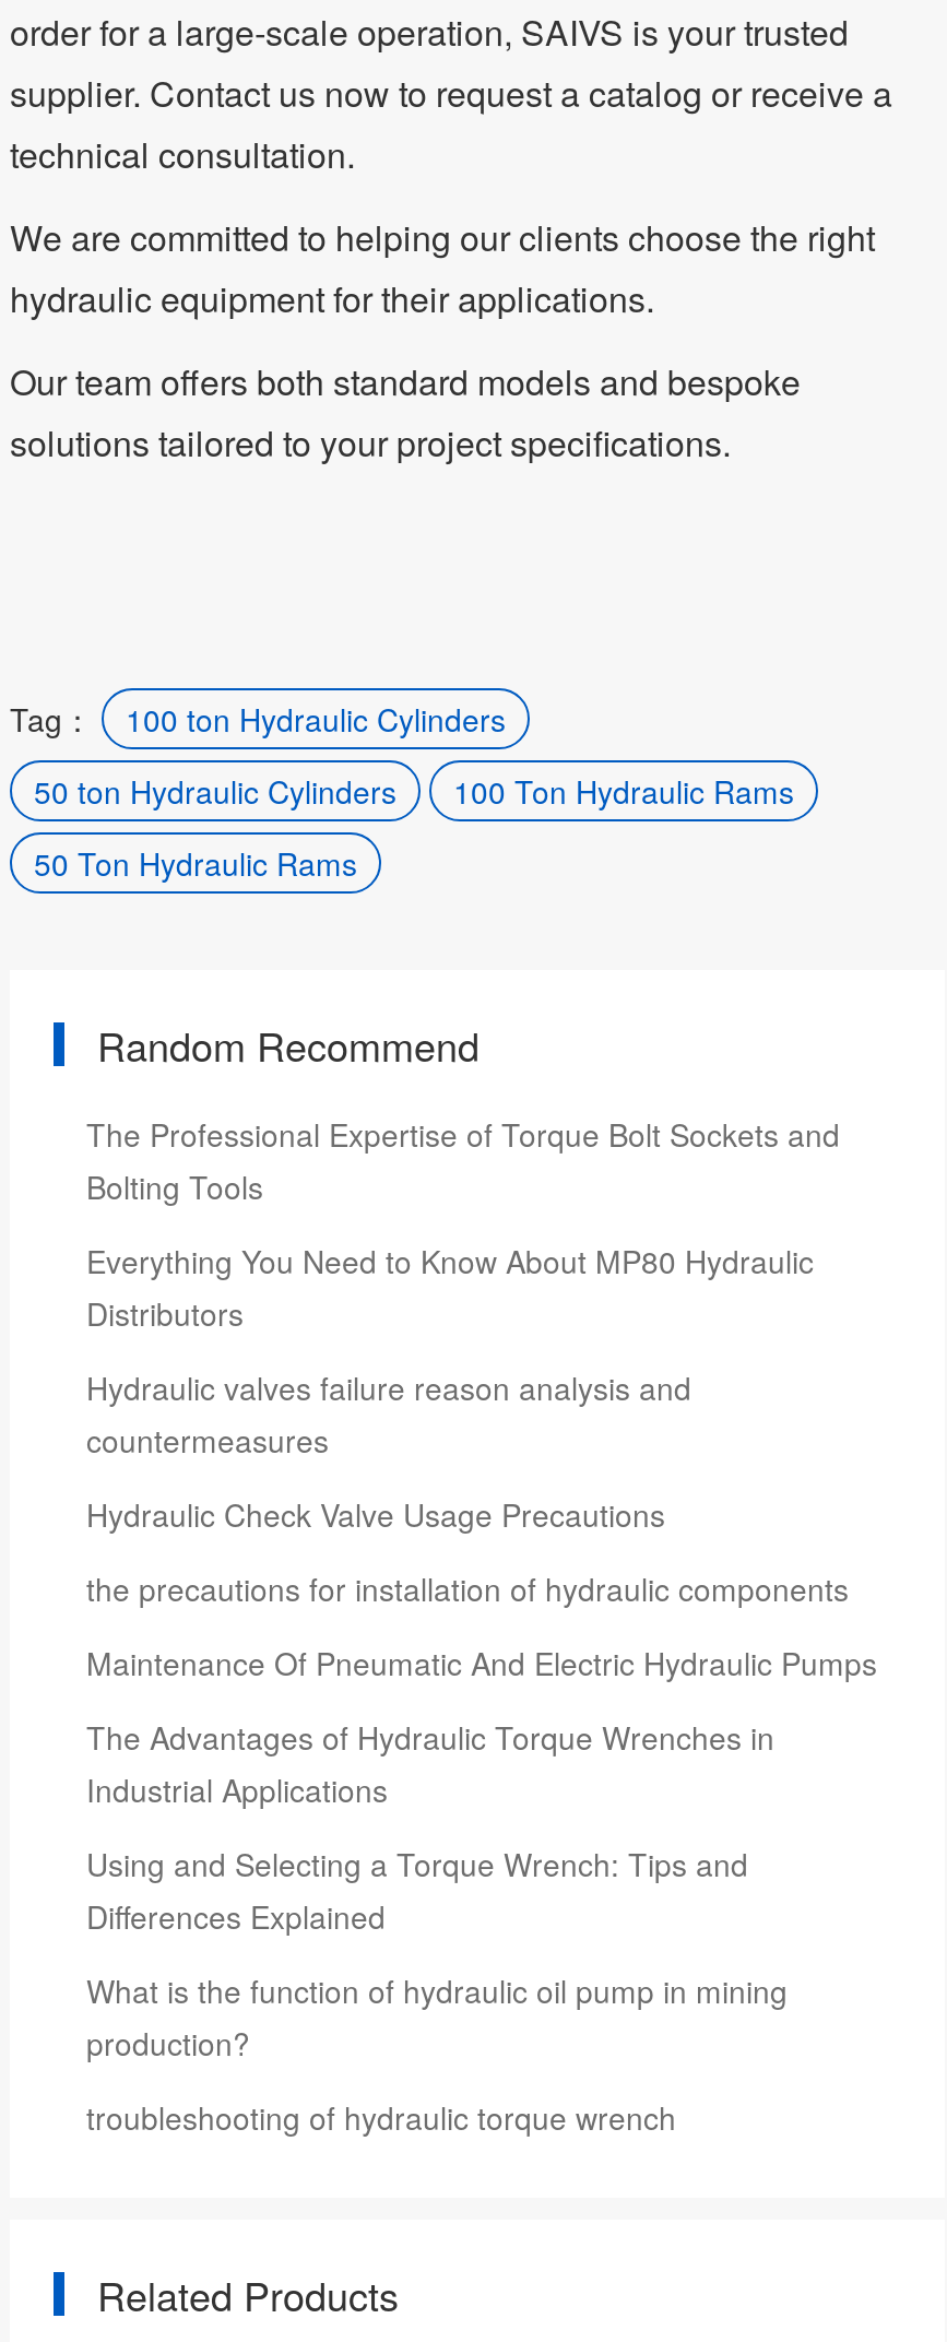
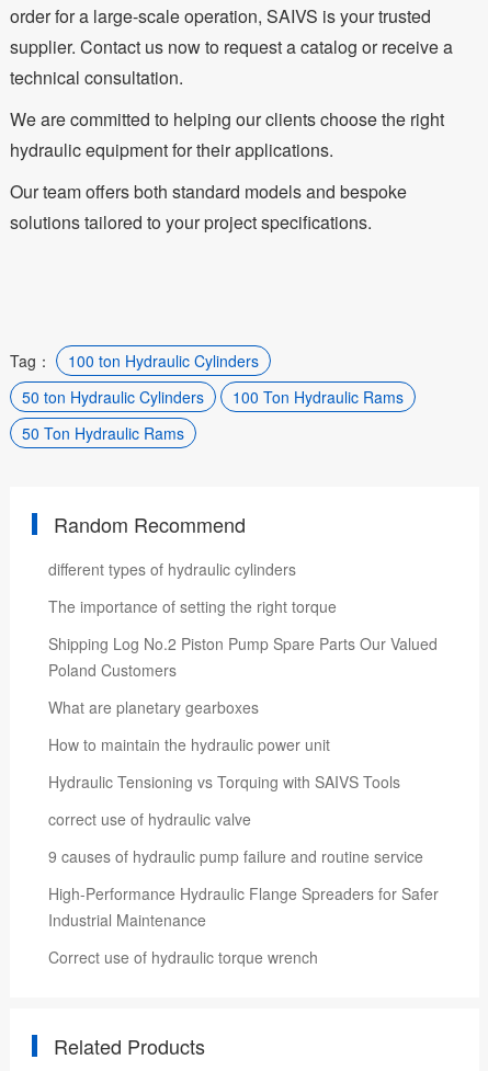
- The Professional Expertise of Torque Bolt Sockets and
- Bolting Tools
+ different types of hydraulic cylinders

- Everything You Need to Know About MP80 Hydraulic
- Distributors
+ The importance of setting the right torque

- Hydraulic valves failure reason analysis and
- countermeasures
+ Shipping Log No.2 Piston Pump Spare Parts Our Valued
+ Poland Customers

- Hydraulic Check Valve Usage Precautions
+ What are planetary gearboxes

- the precautions for installation of hydraulic components
+ How to maintain the hydraulic power unit

- Maintenance Of Pneumatic And Electric Hydraulic Pumps
+ Hydraulic Tensioning vs Torquing with SAIVS Tools

- The Advantages of Hydraulic Torque Wrenches in
- Industrial Applications
+ correct use of hydraulic valve

- Using and Selecting a Torque Wrench: Tips and
- Differences Explained
+ 9 causes of hydraulic pump failure and routine service

- What is the function of hydraulic oil pump in mining
- production?
+ High-Performance Hydraulic Flange Spreaders for Safer
+ Industrial Maintenance

- troubleshooting of hydraulic torque wrench
+ Correct use of hydraulic torque wrench
